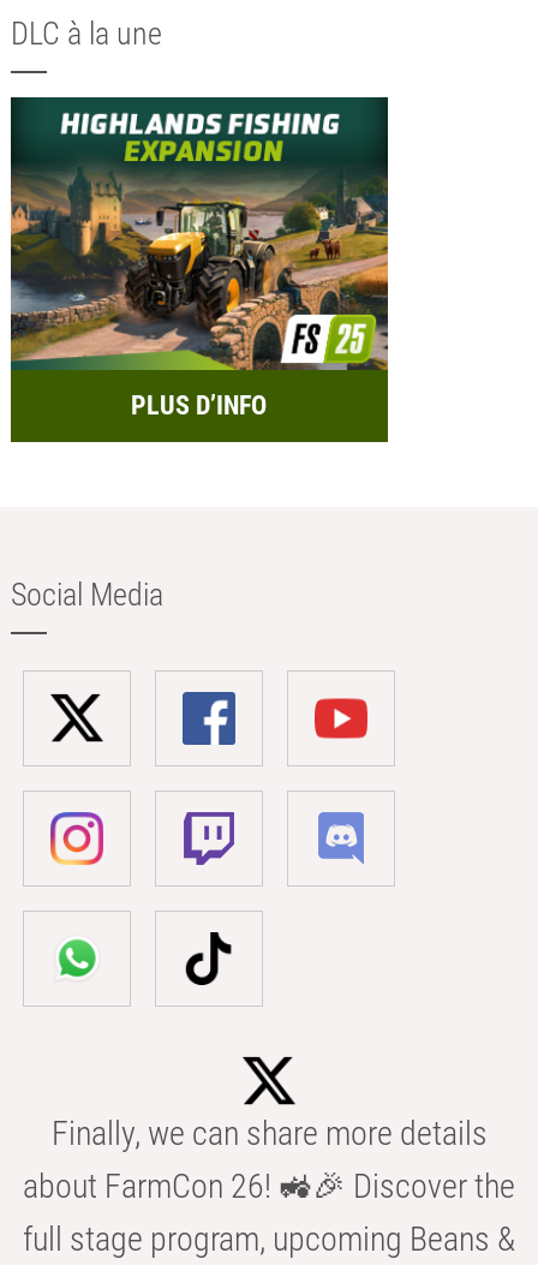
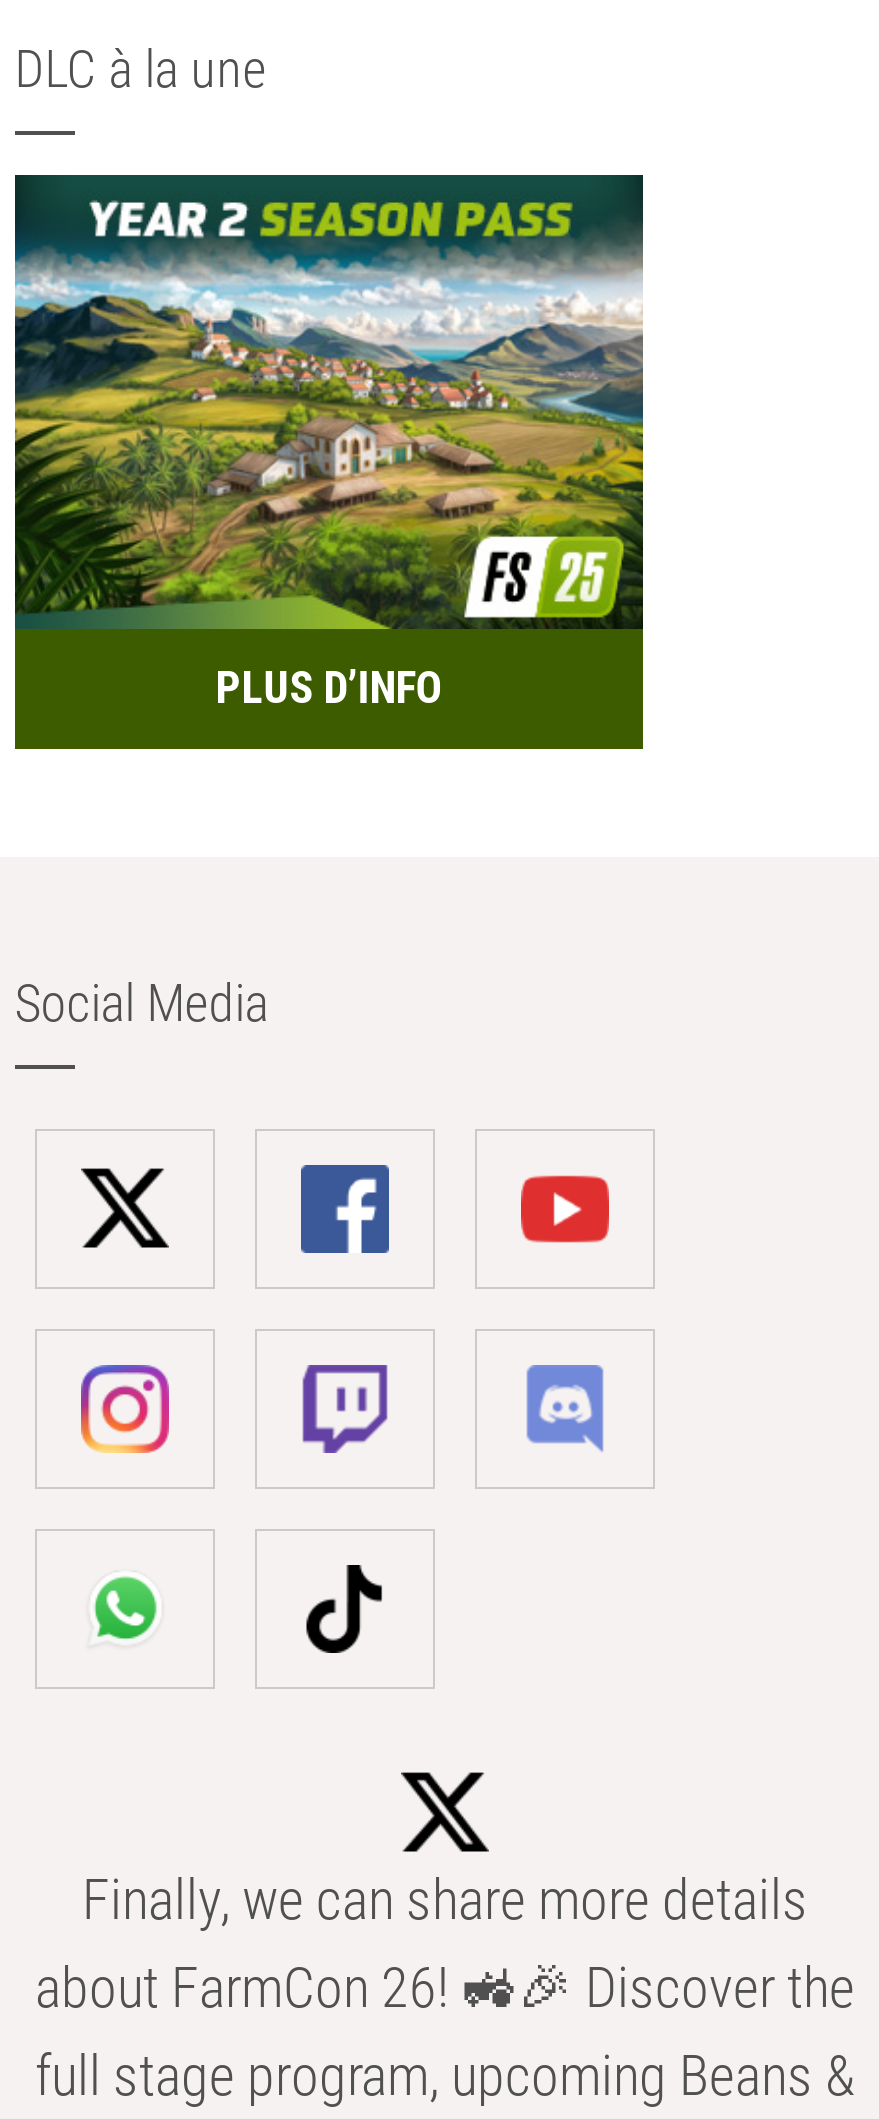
- [image]
+ [image]
